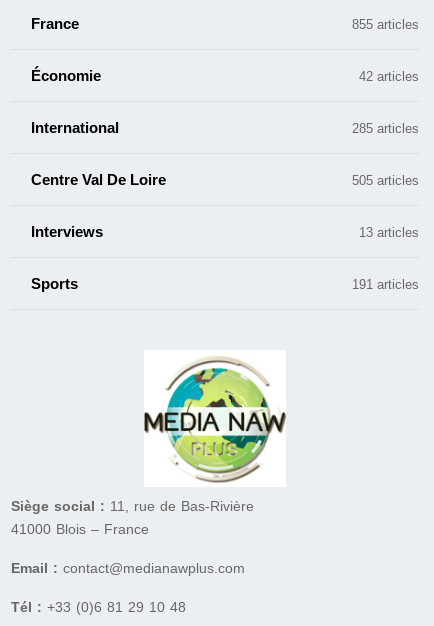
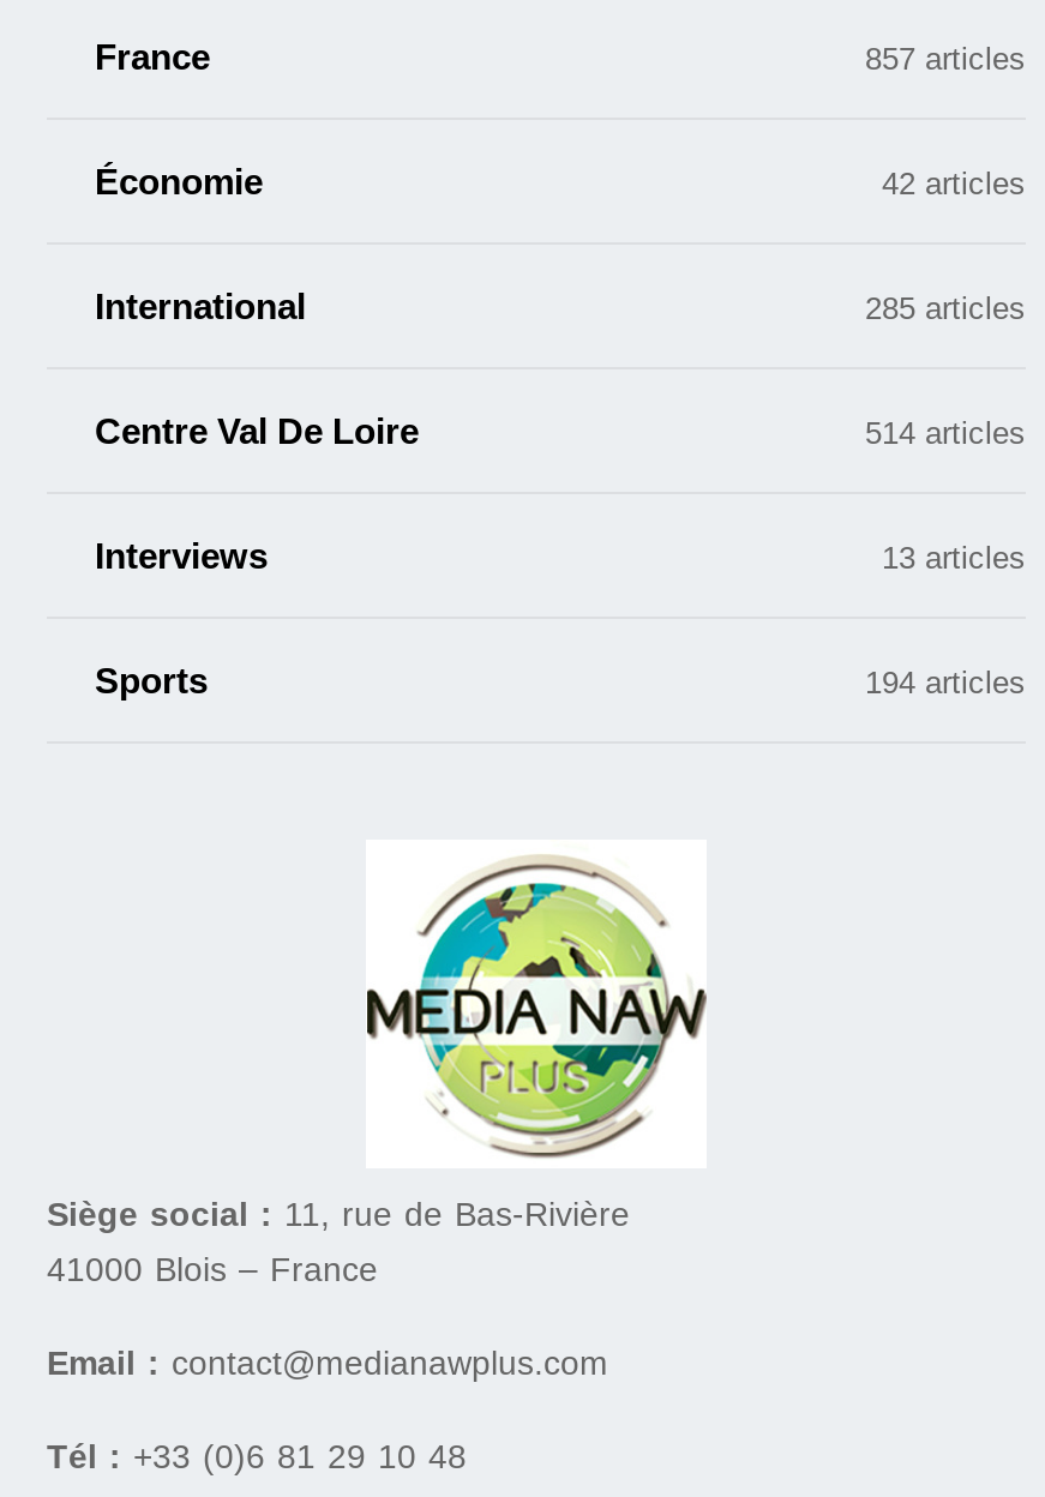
- 855 articles
+ 857 articles

- 505 articles
+ 514 articles

- 191 articles
+ 194 articles
